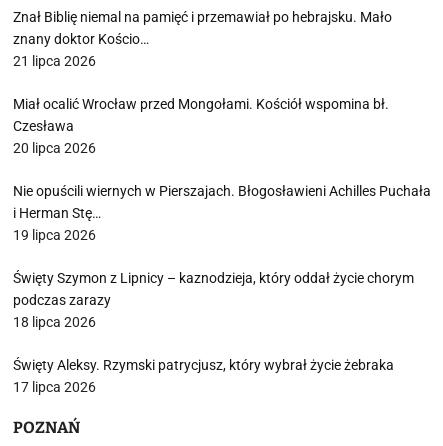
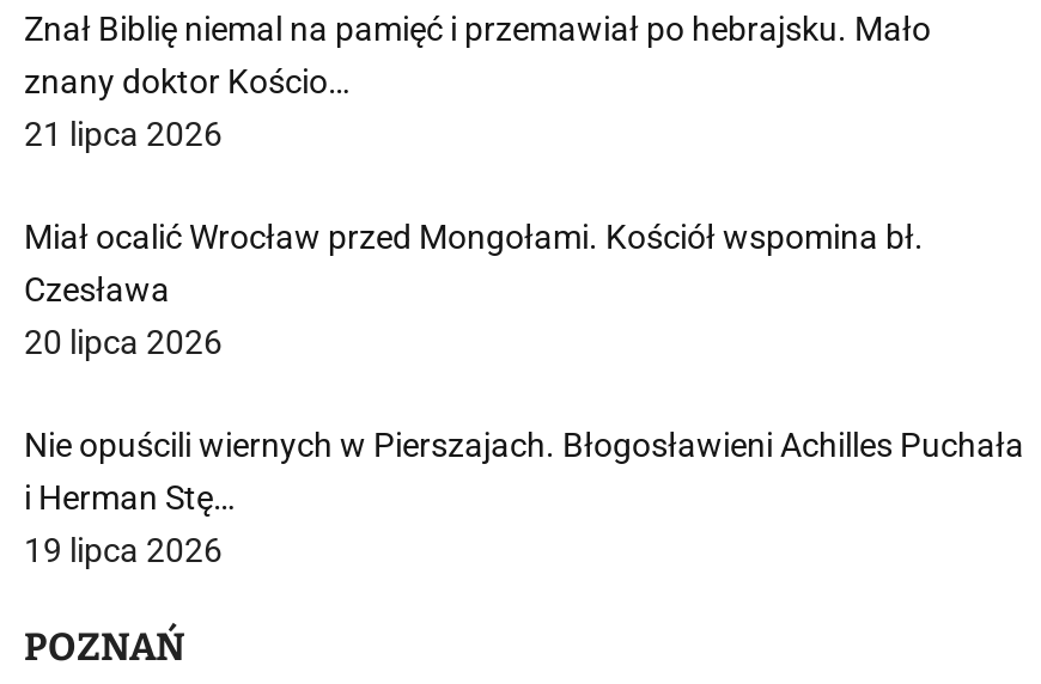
- Święty Szymon z Lipnicy – kaznodzieja, który oddał życie chorym
- podczas zarazy
- 18 lipca 2026
- Święty Aleksy. Rzymski patrycjusz, który wybrał życie żebraka
- 17 lipca 2026
